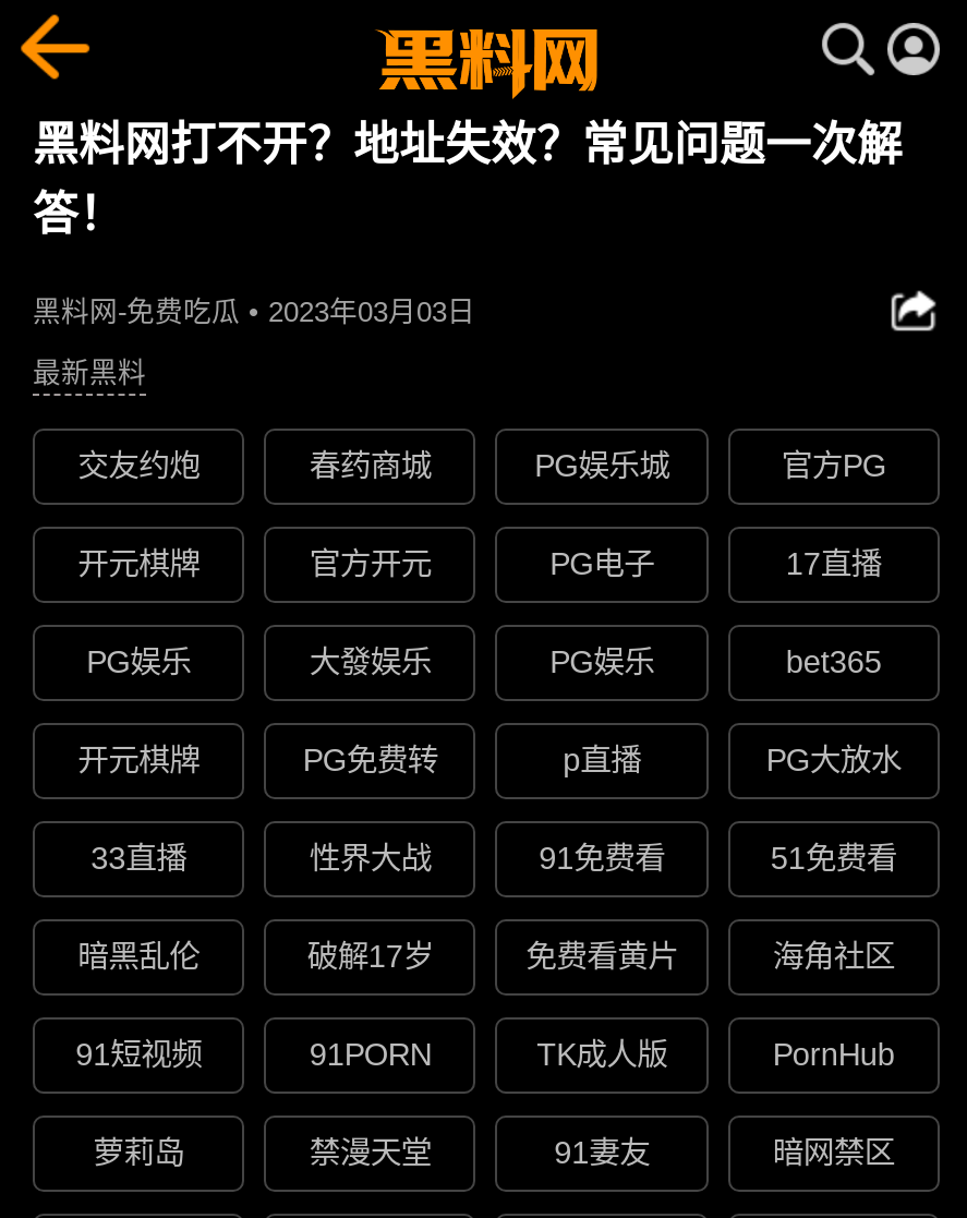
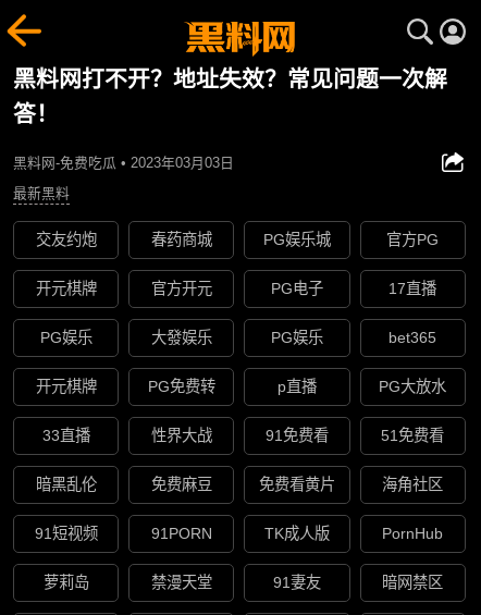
- 破解17岁
+ 免费麻豆
